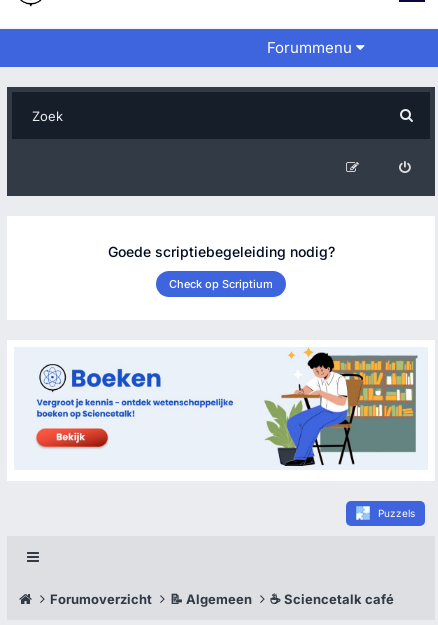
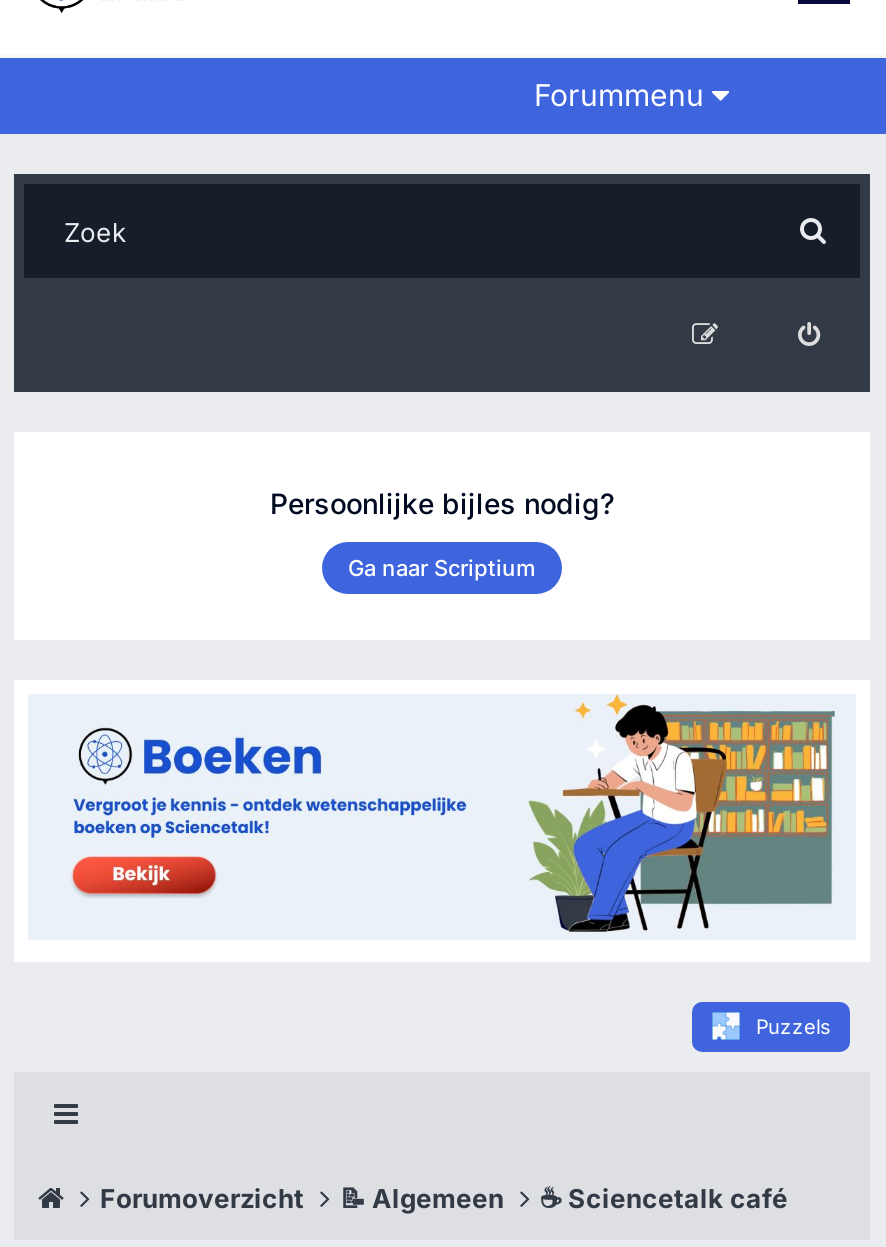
- Goede scriptiebegeleiding nodig?
+ Persoonlijke bijles nodig?

- Check op Scriptium
+ Ga naar Scriptium
